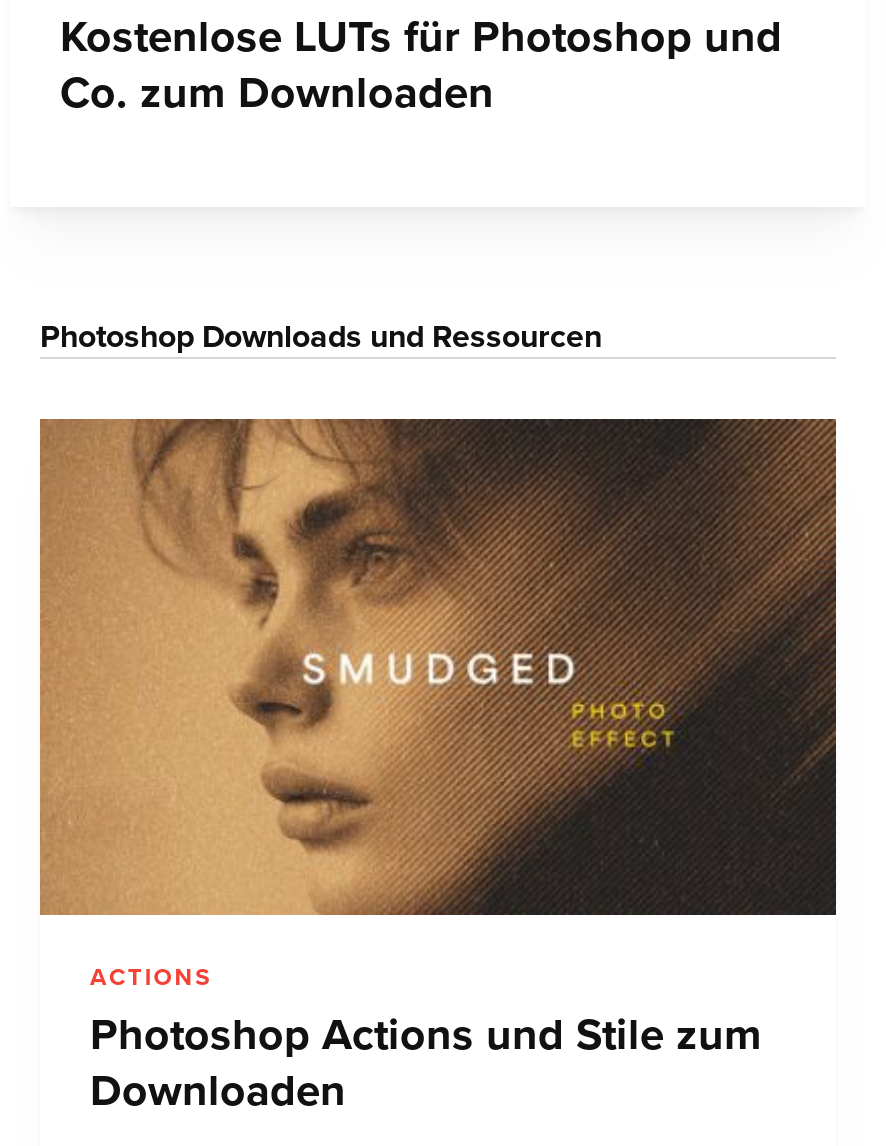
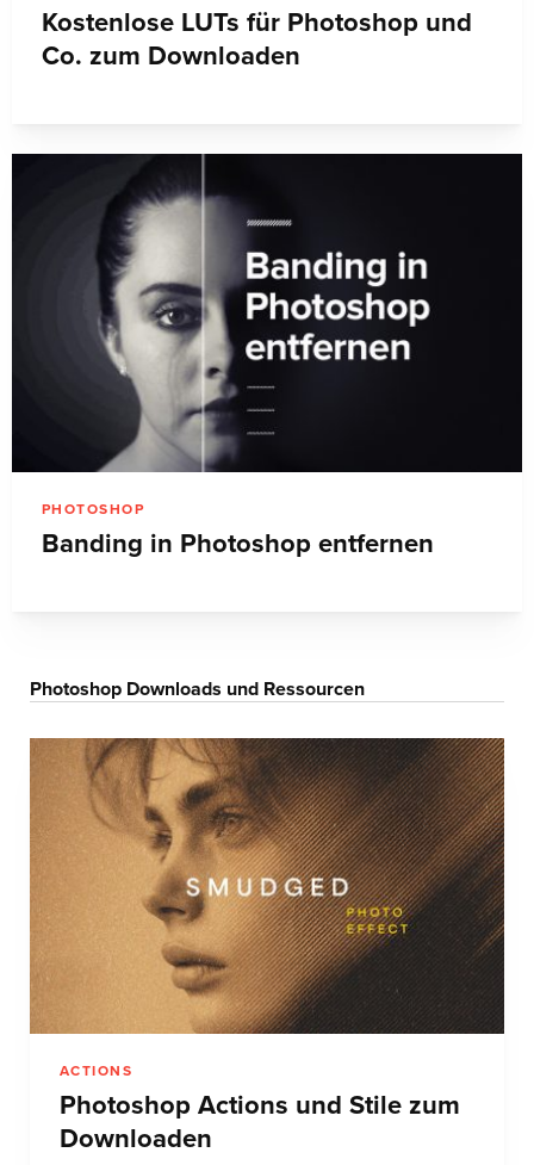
+ [image]
+ PHOTOSHOP
+ Banding in Photoshop entfernen
